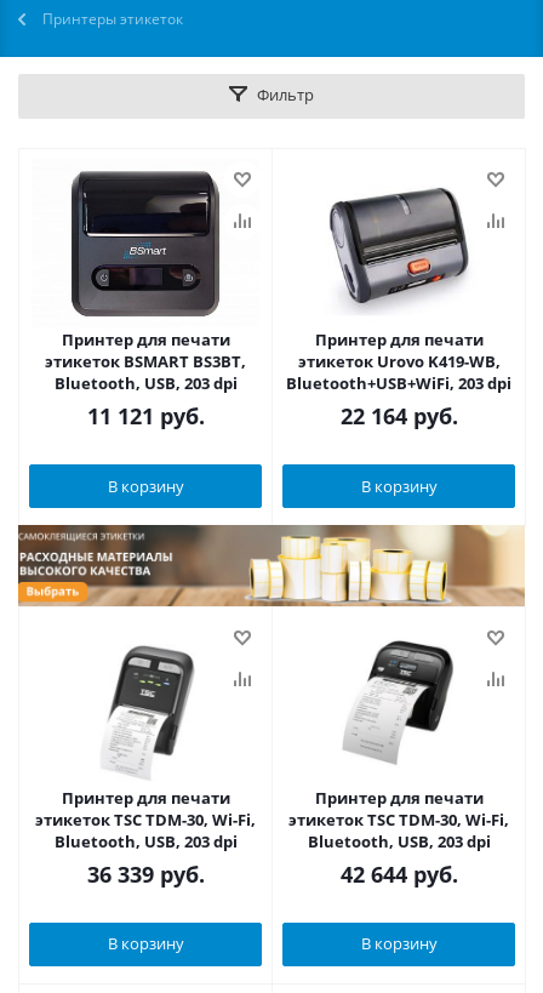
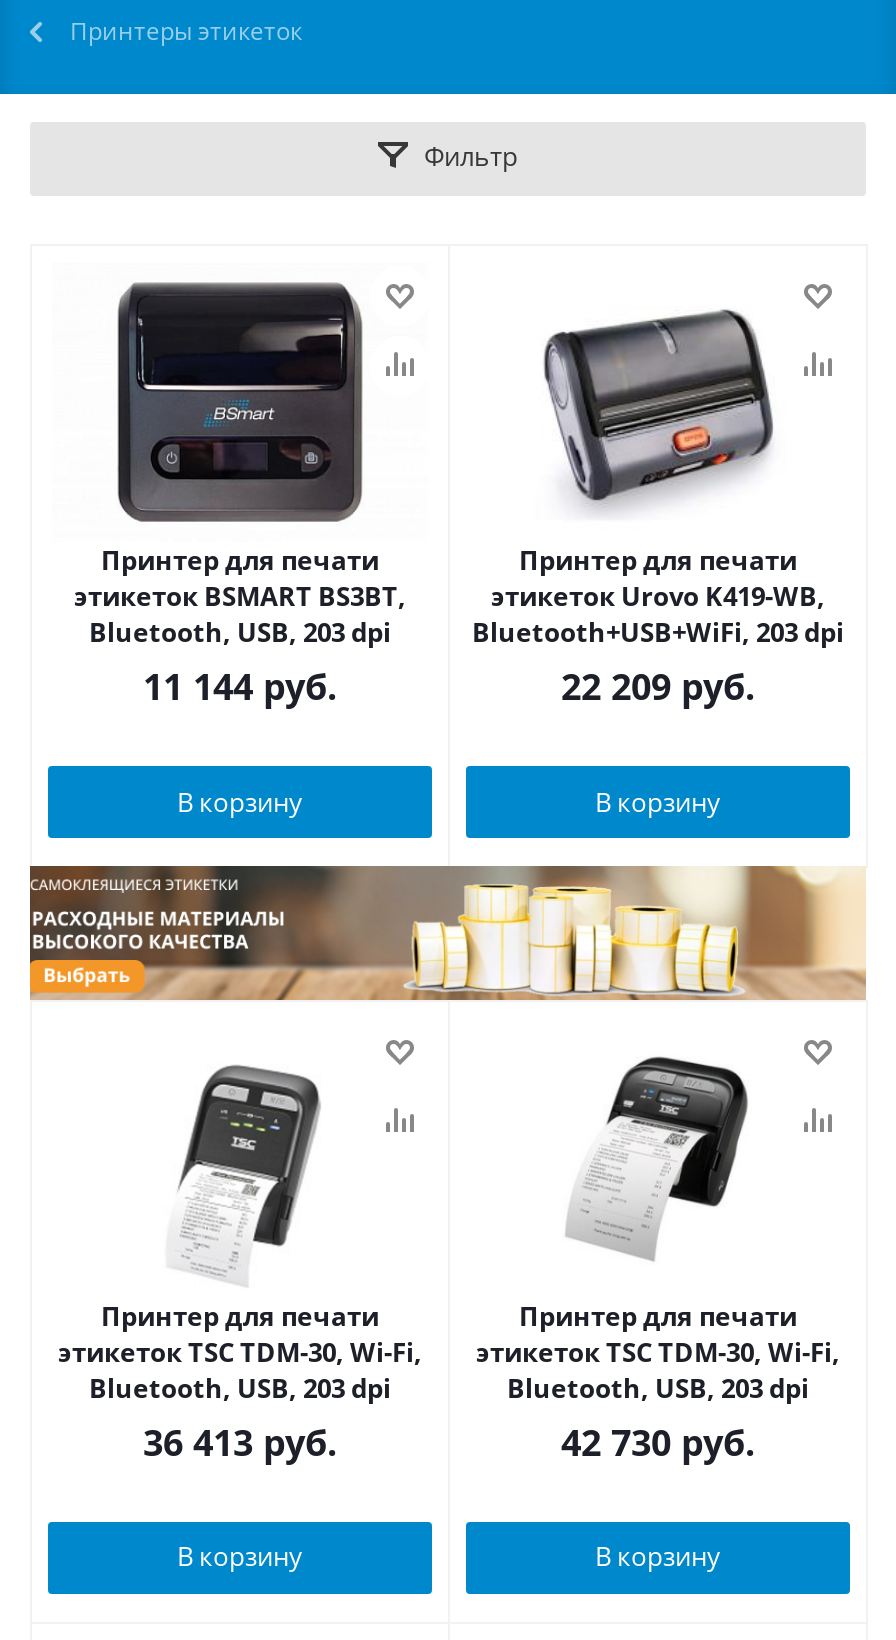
- 11 121 руб.
+ 11 144 руб.

- 22 164 руб.
+ 22 209 руб.

- 36 339 руб.
+ 36 413 руб.

- 42 644 руб.
+ 42 730 руб.
